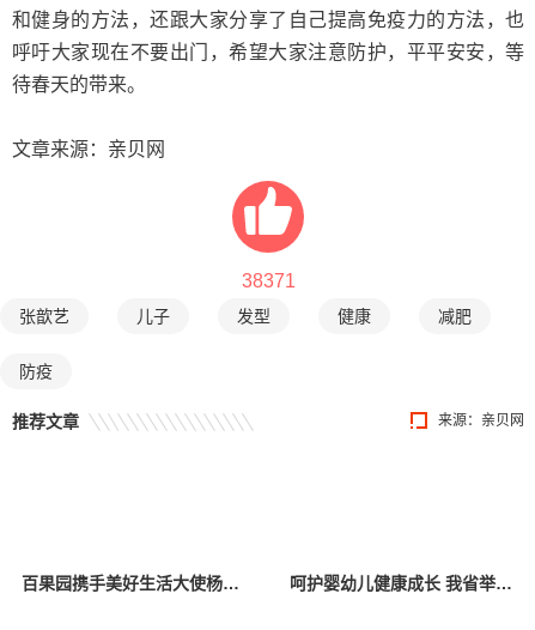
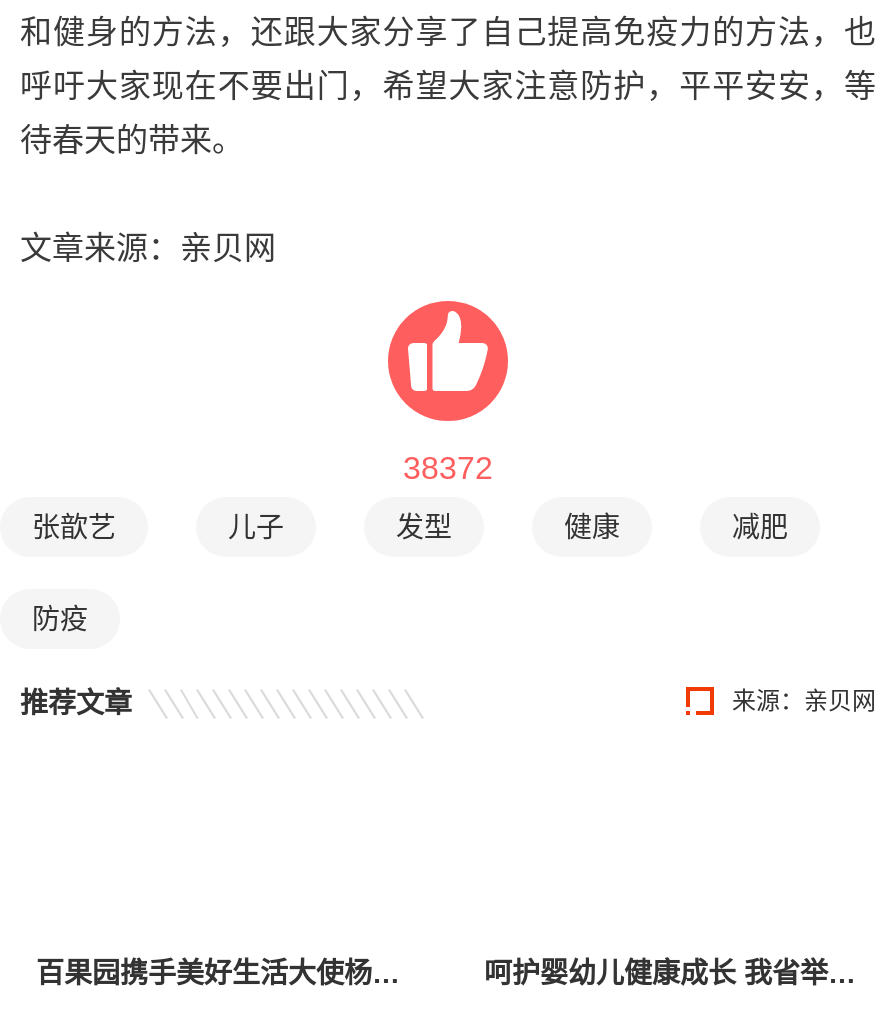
- 38371
+ 38372
